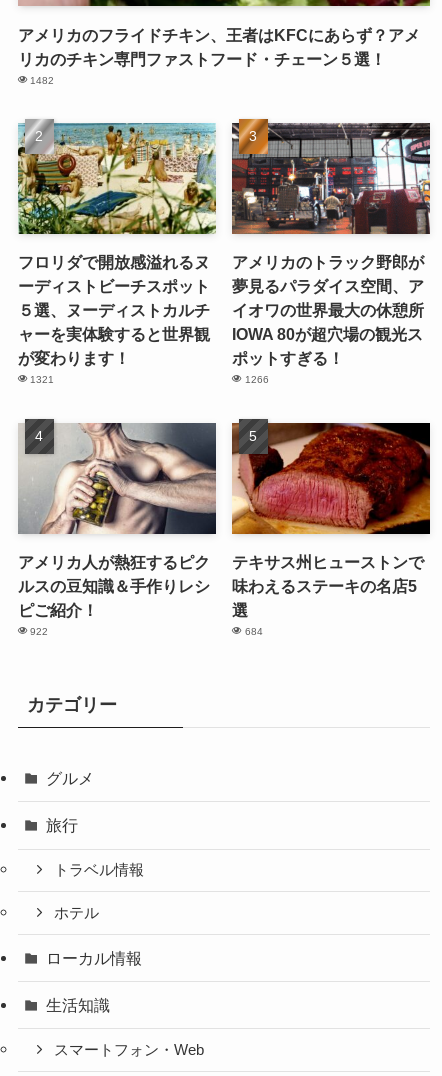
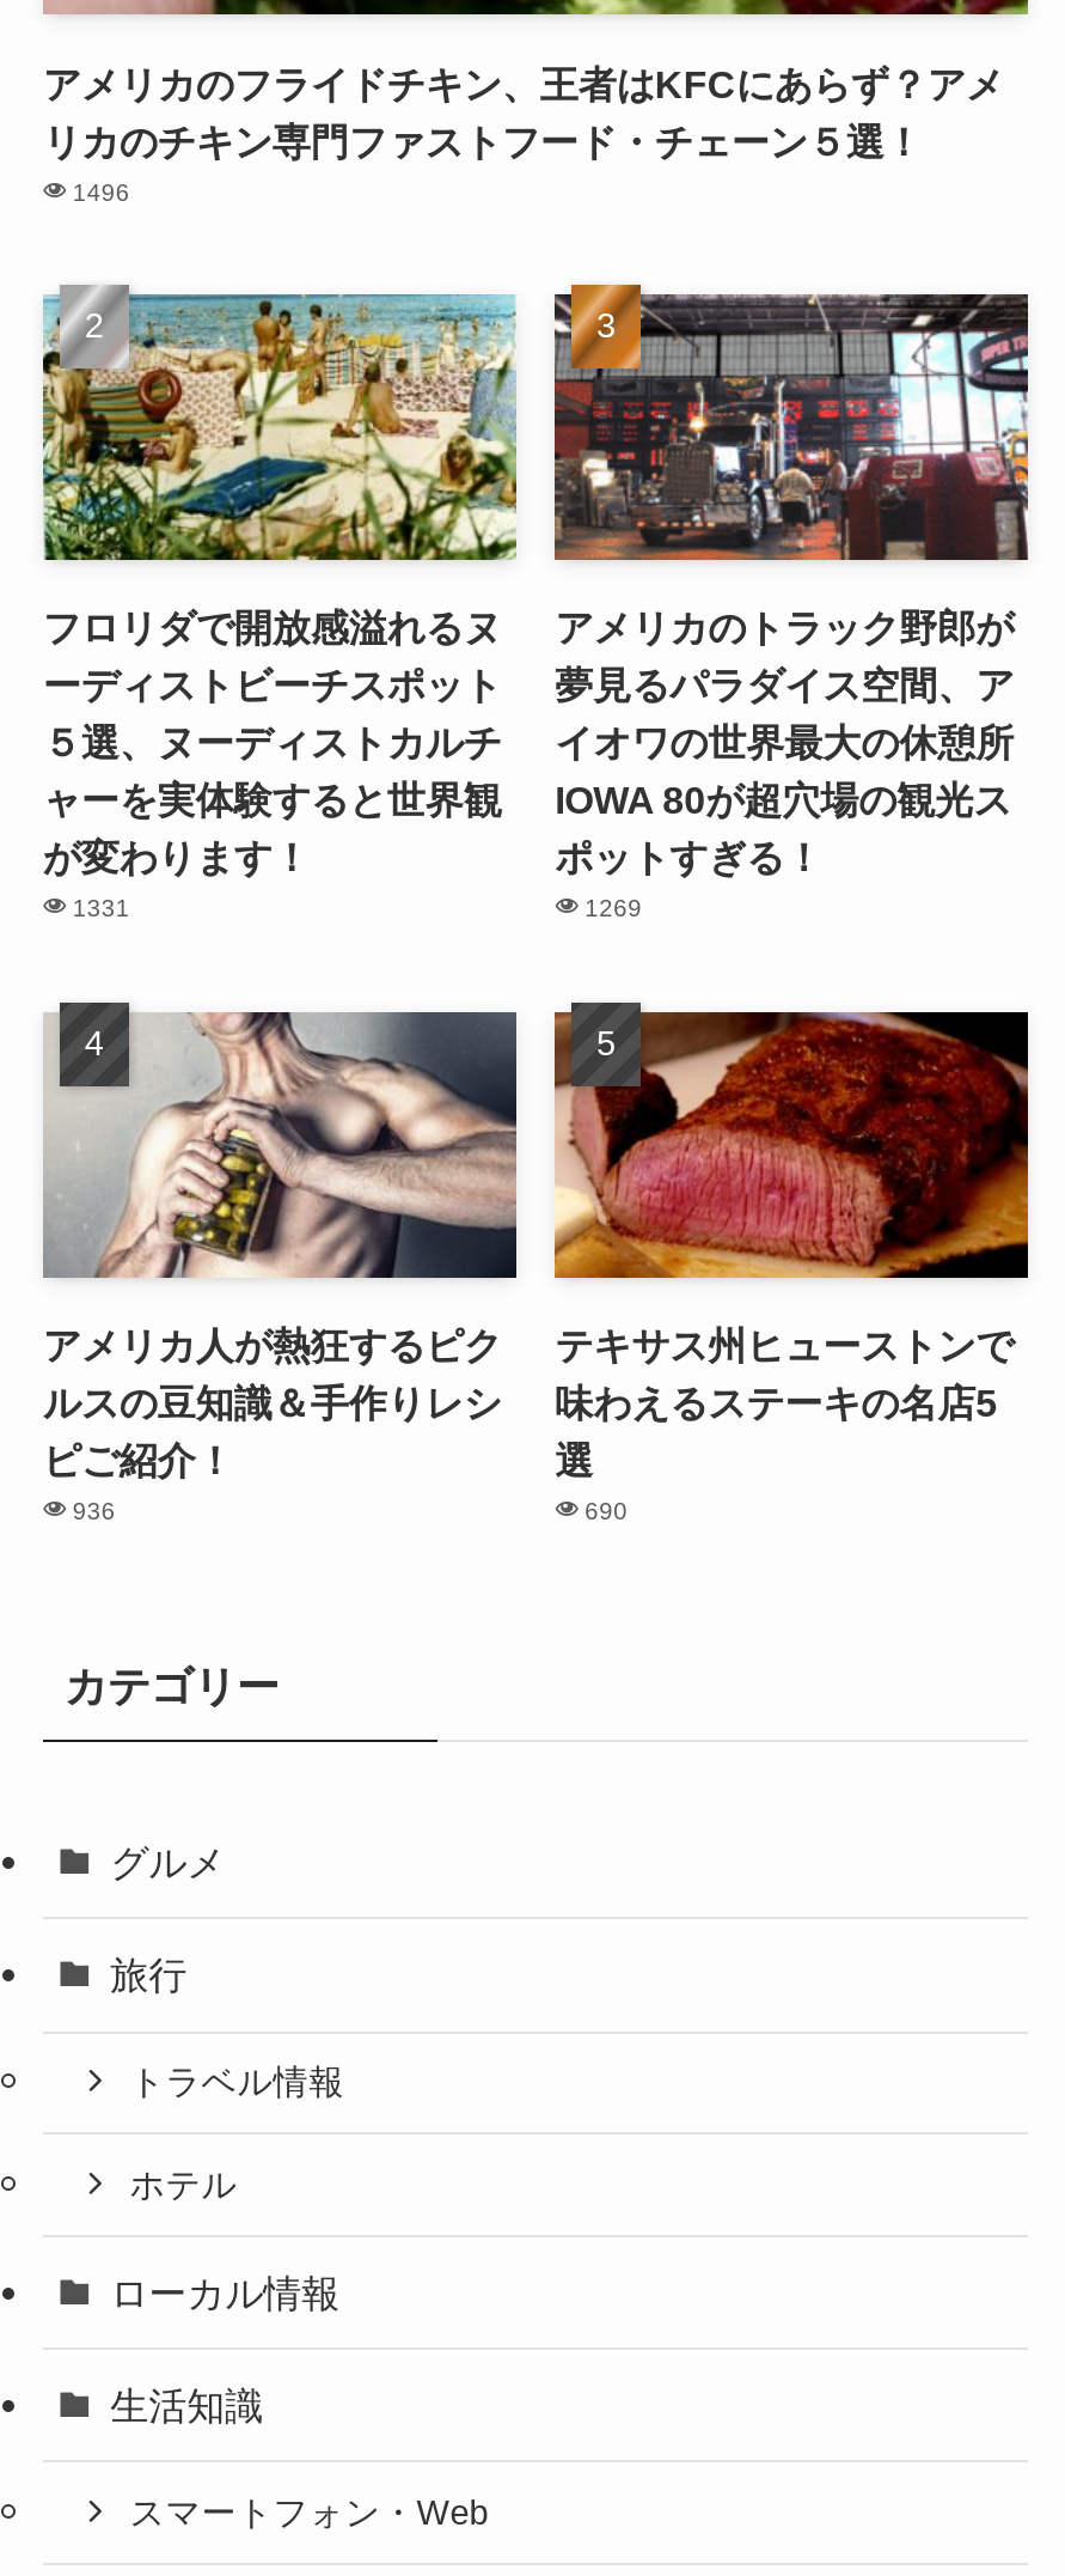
- 1482
+ 1496

- 1321
+ 1331

- 1266
+ 1269

- 922
+ 936

- 684
+ 690
